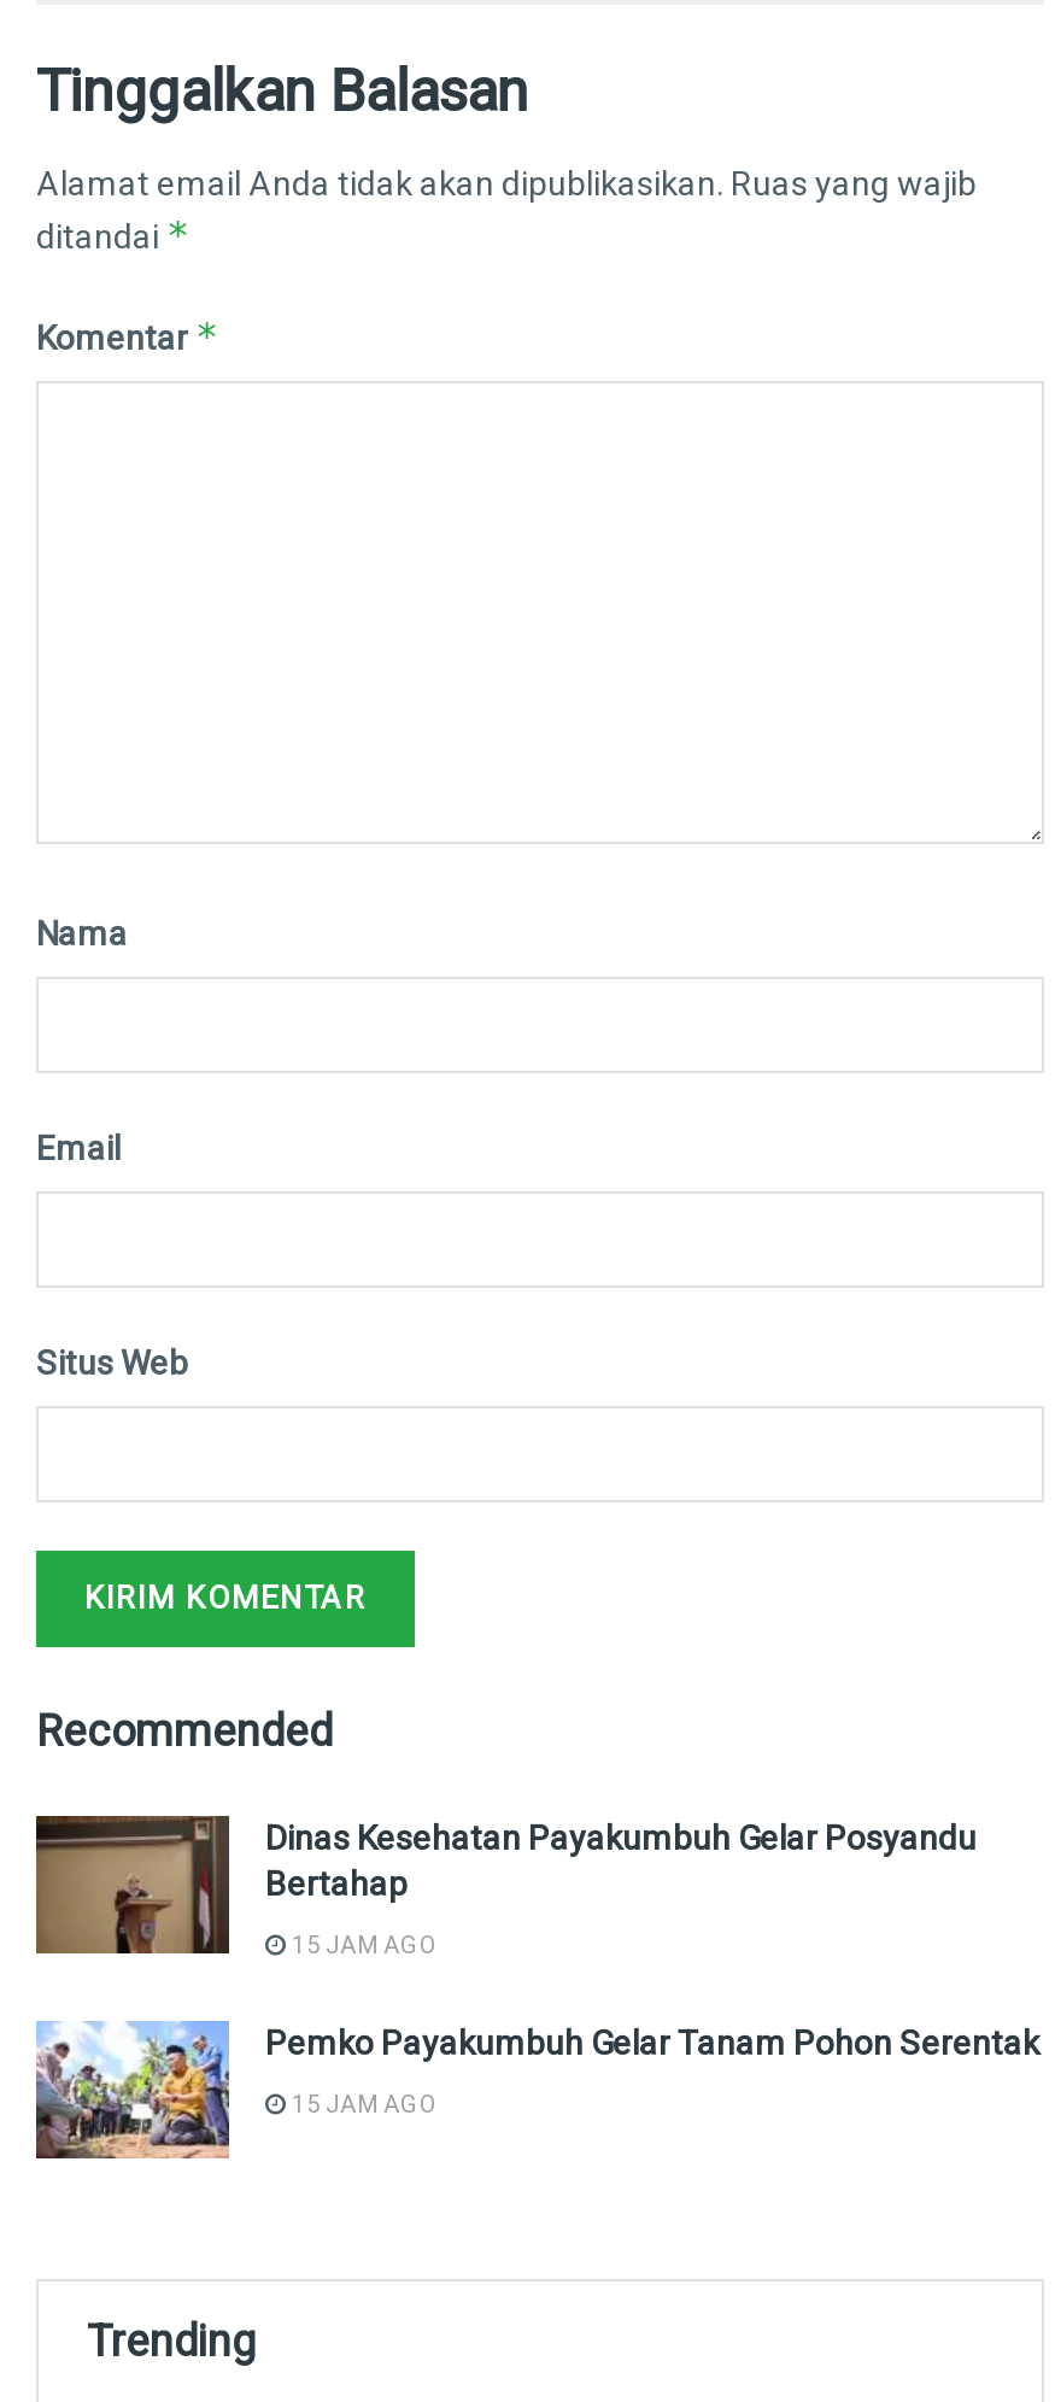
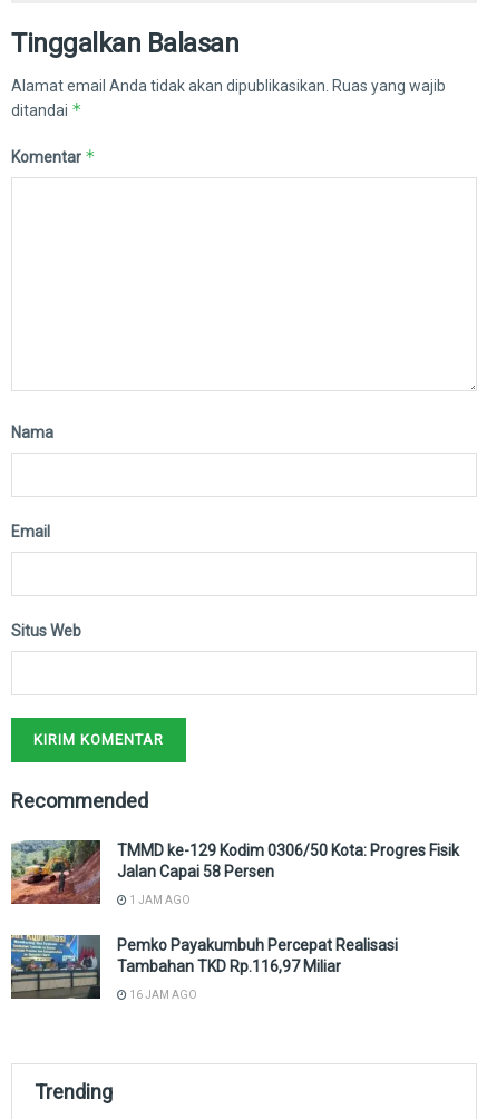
- [image]
- Dinas Kesehatan Payakumbuh Gelar Posyandu
- Bertahap
+ [image]
+ TMMD ke-129 Kodim 0306/50 Kota: Progres Fisik
+ Jalan Capai 58 Persen

- 15 JAM AGO
+ 1 JAM AGO

- [image]
- Pemko Payakumbuh Gelar Tanam Pohon Serentak
+ [image]
+ Pemko Payakumbuh Percepat Realisasi
+ Tambahan TKD Rp.116,97 Miliar

- 15 JAM AGO
+ 16 JAM AGO
